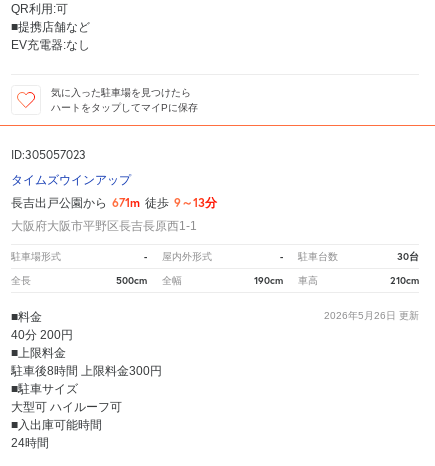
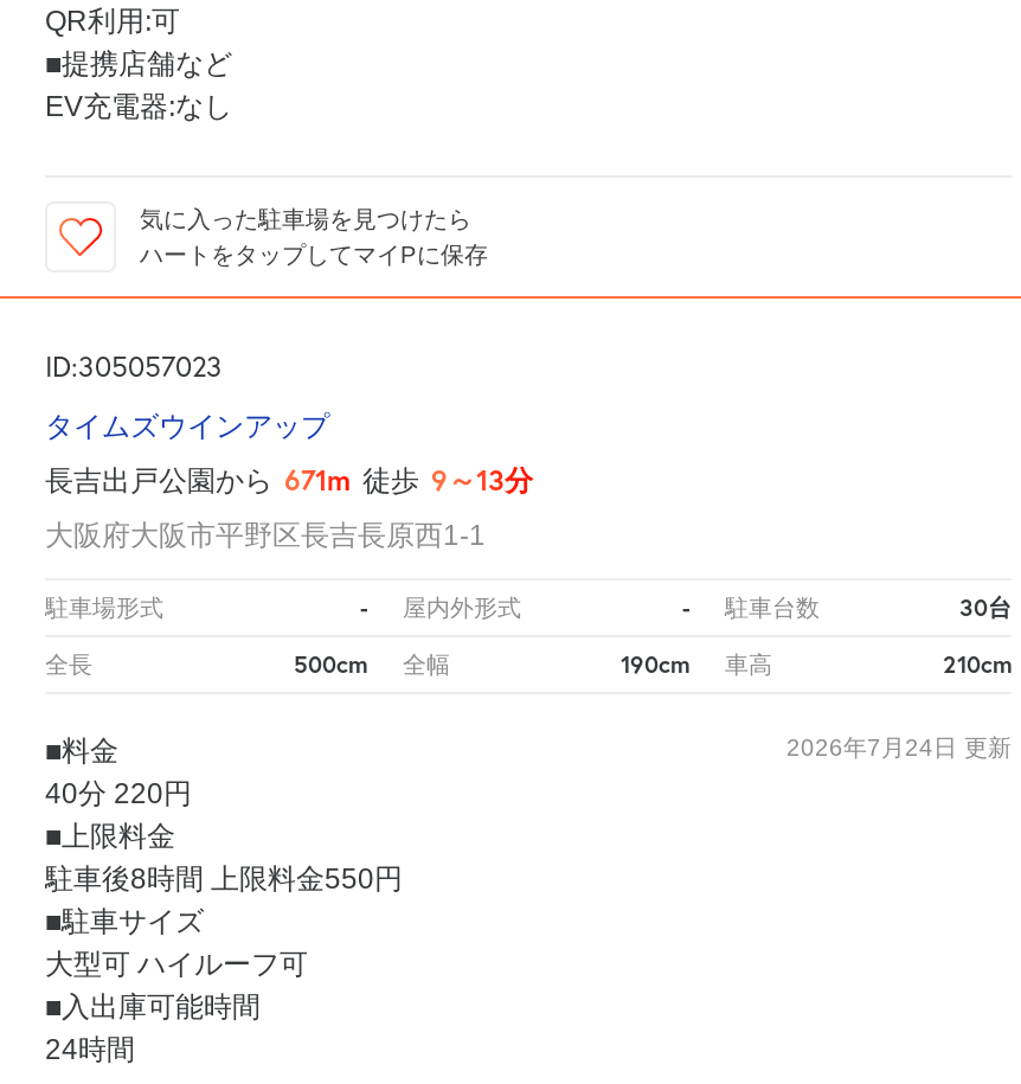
- 2026年5月26日更新
+ 2026年7月24日更新

- 40分 200円
+ 40分 220円

- 駐車後8時間 上限料金300円
+ 駐車後8時間 上限料金550円
